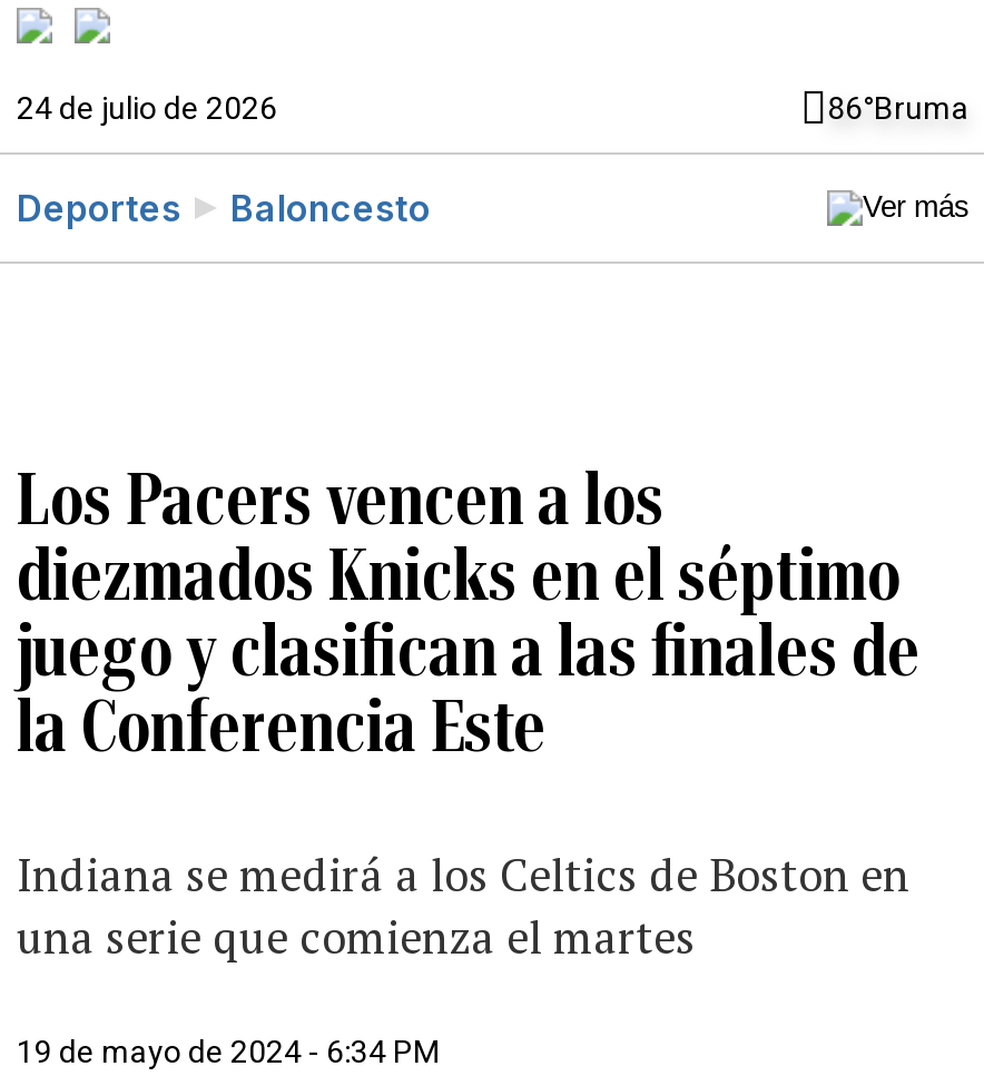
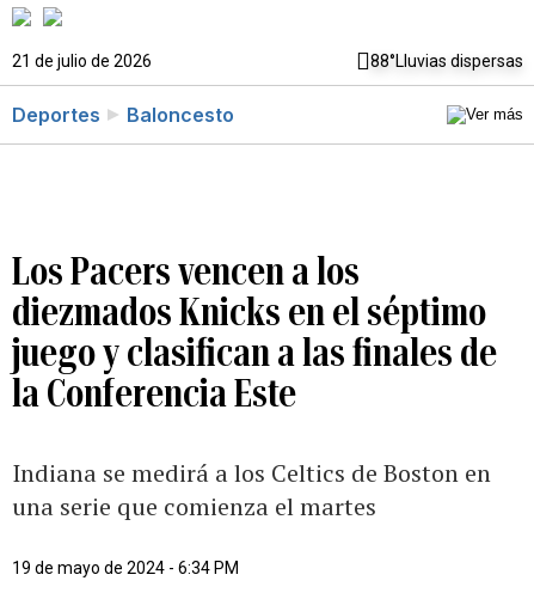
- 24 de julio de 2026
- 86°Bruma
+ 21 de julio de 2026
+ 88°Lluvias dispersas
